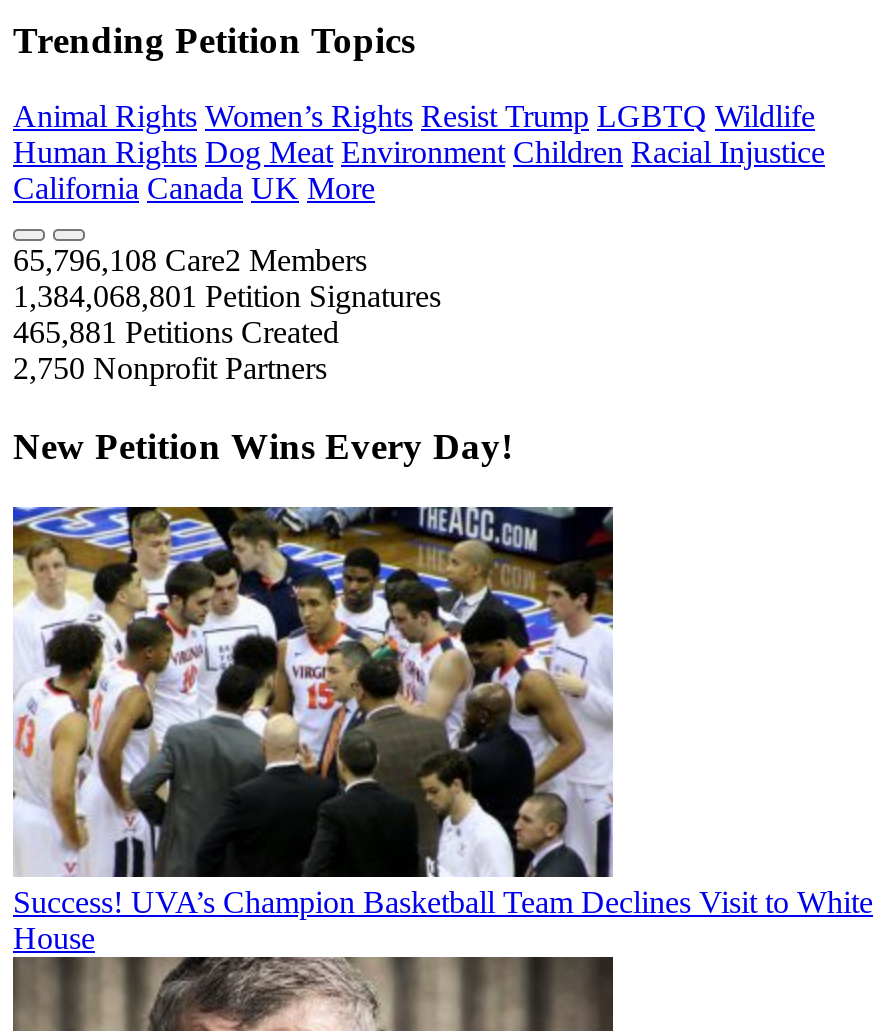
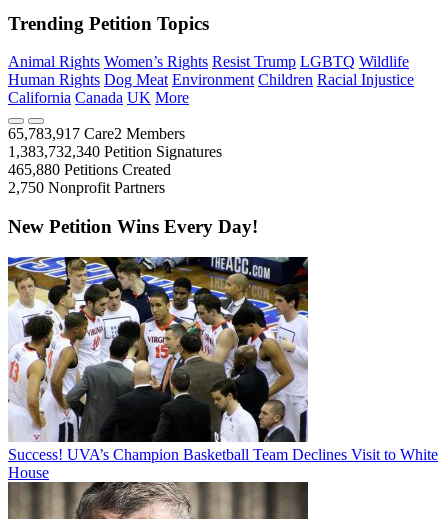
- 65,796,108 Care2 Members
+ 65,783,917 Care2 Members

- 1,384,068,801 Petition Signatures
+ 1,383,732,340 Petition Signatures

- 465,881 Petitions Created
+ 465,880 Petitions Created
